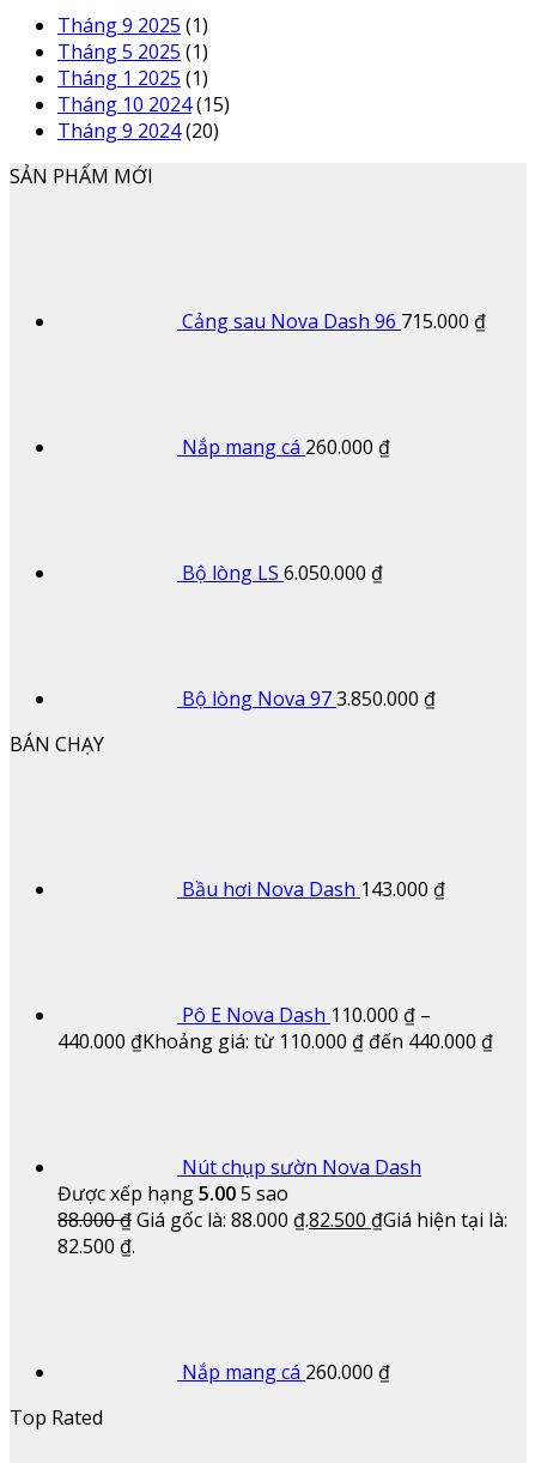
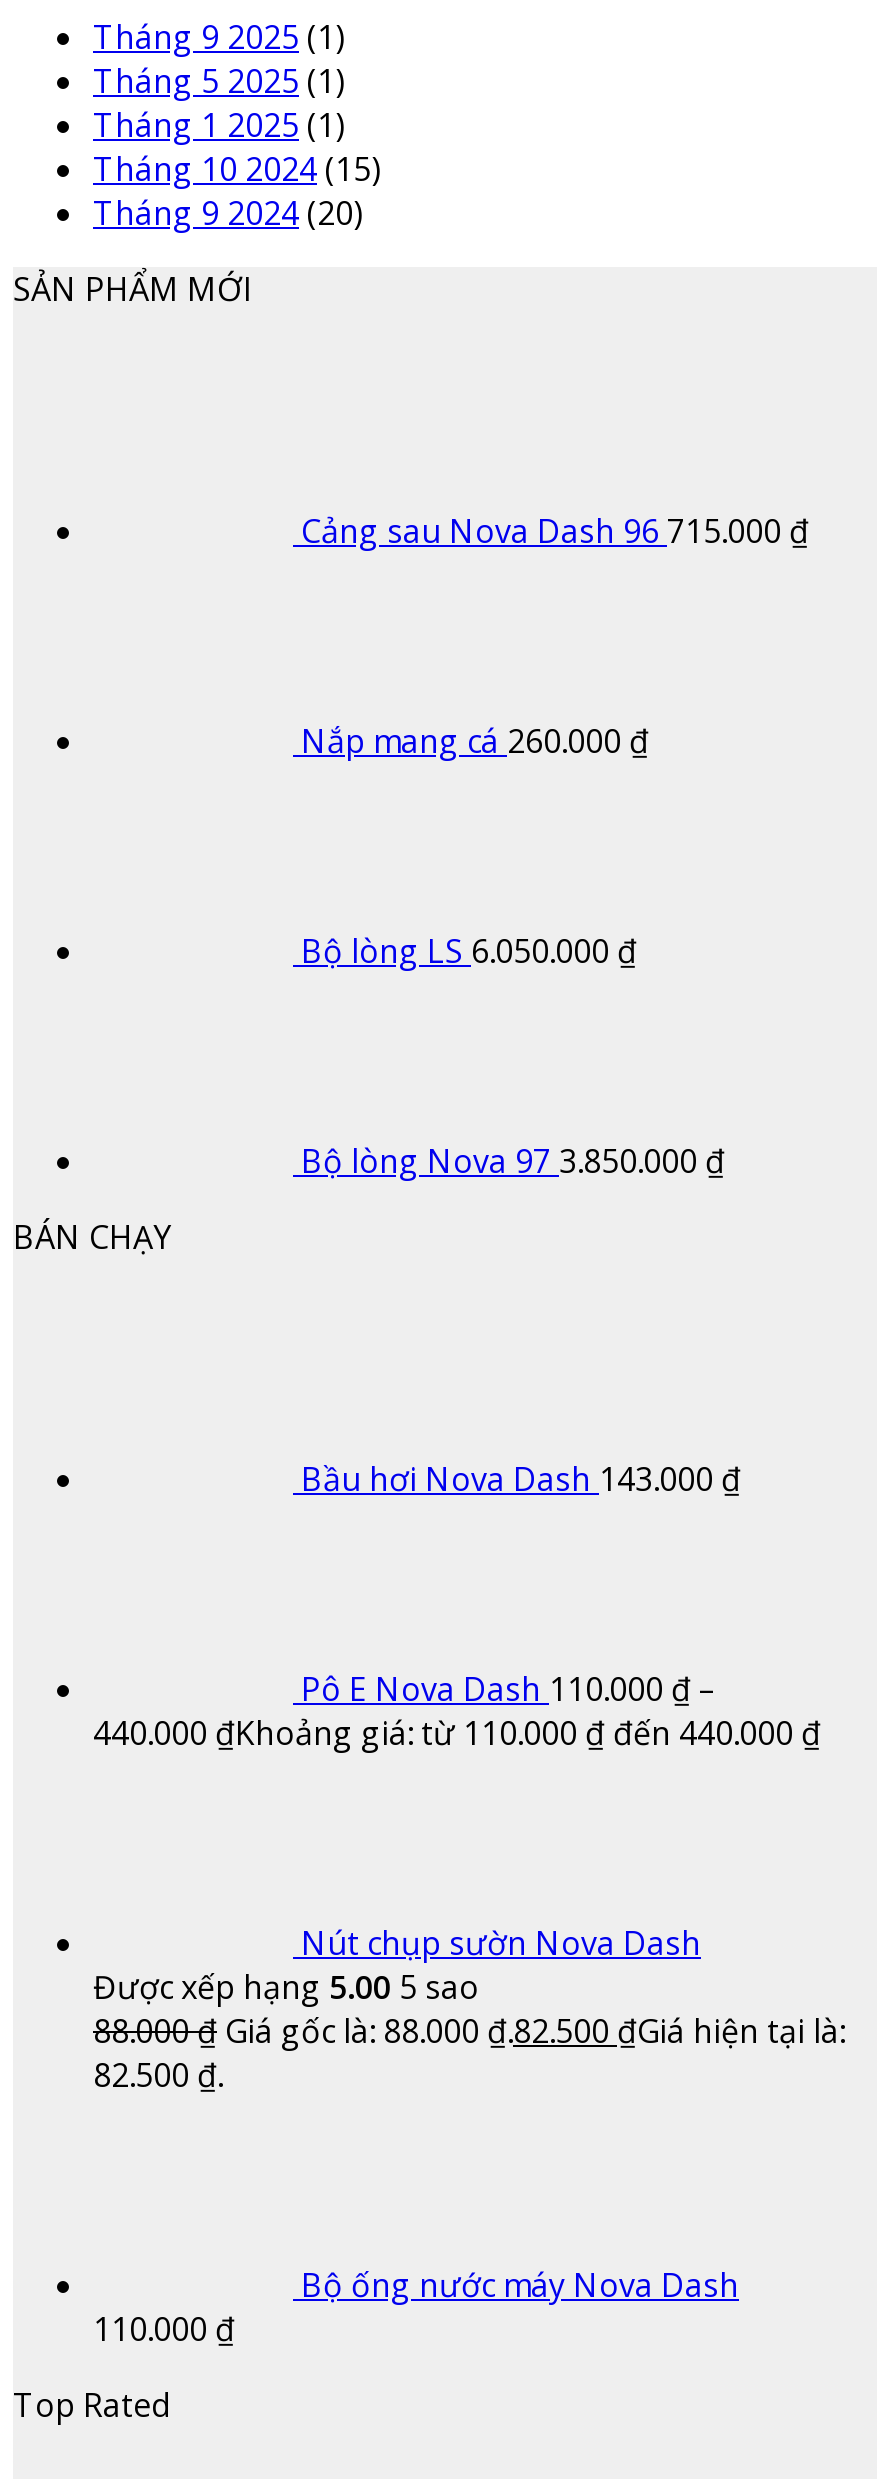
- Nắp mang cá 260.000 ₫
+ Bộ ống nước máy Nova Dash
+ 110.000 ₫
